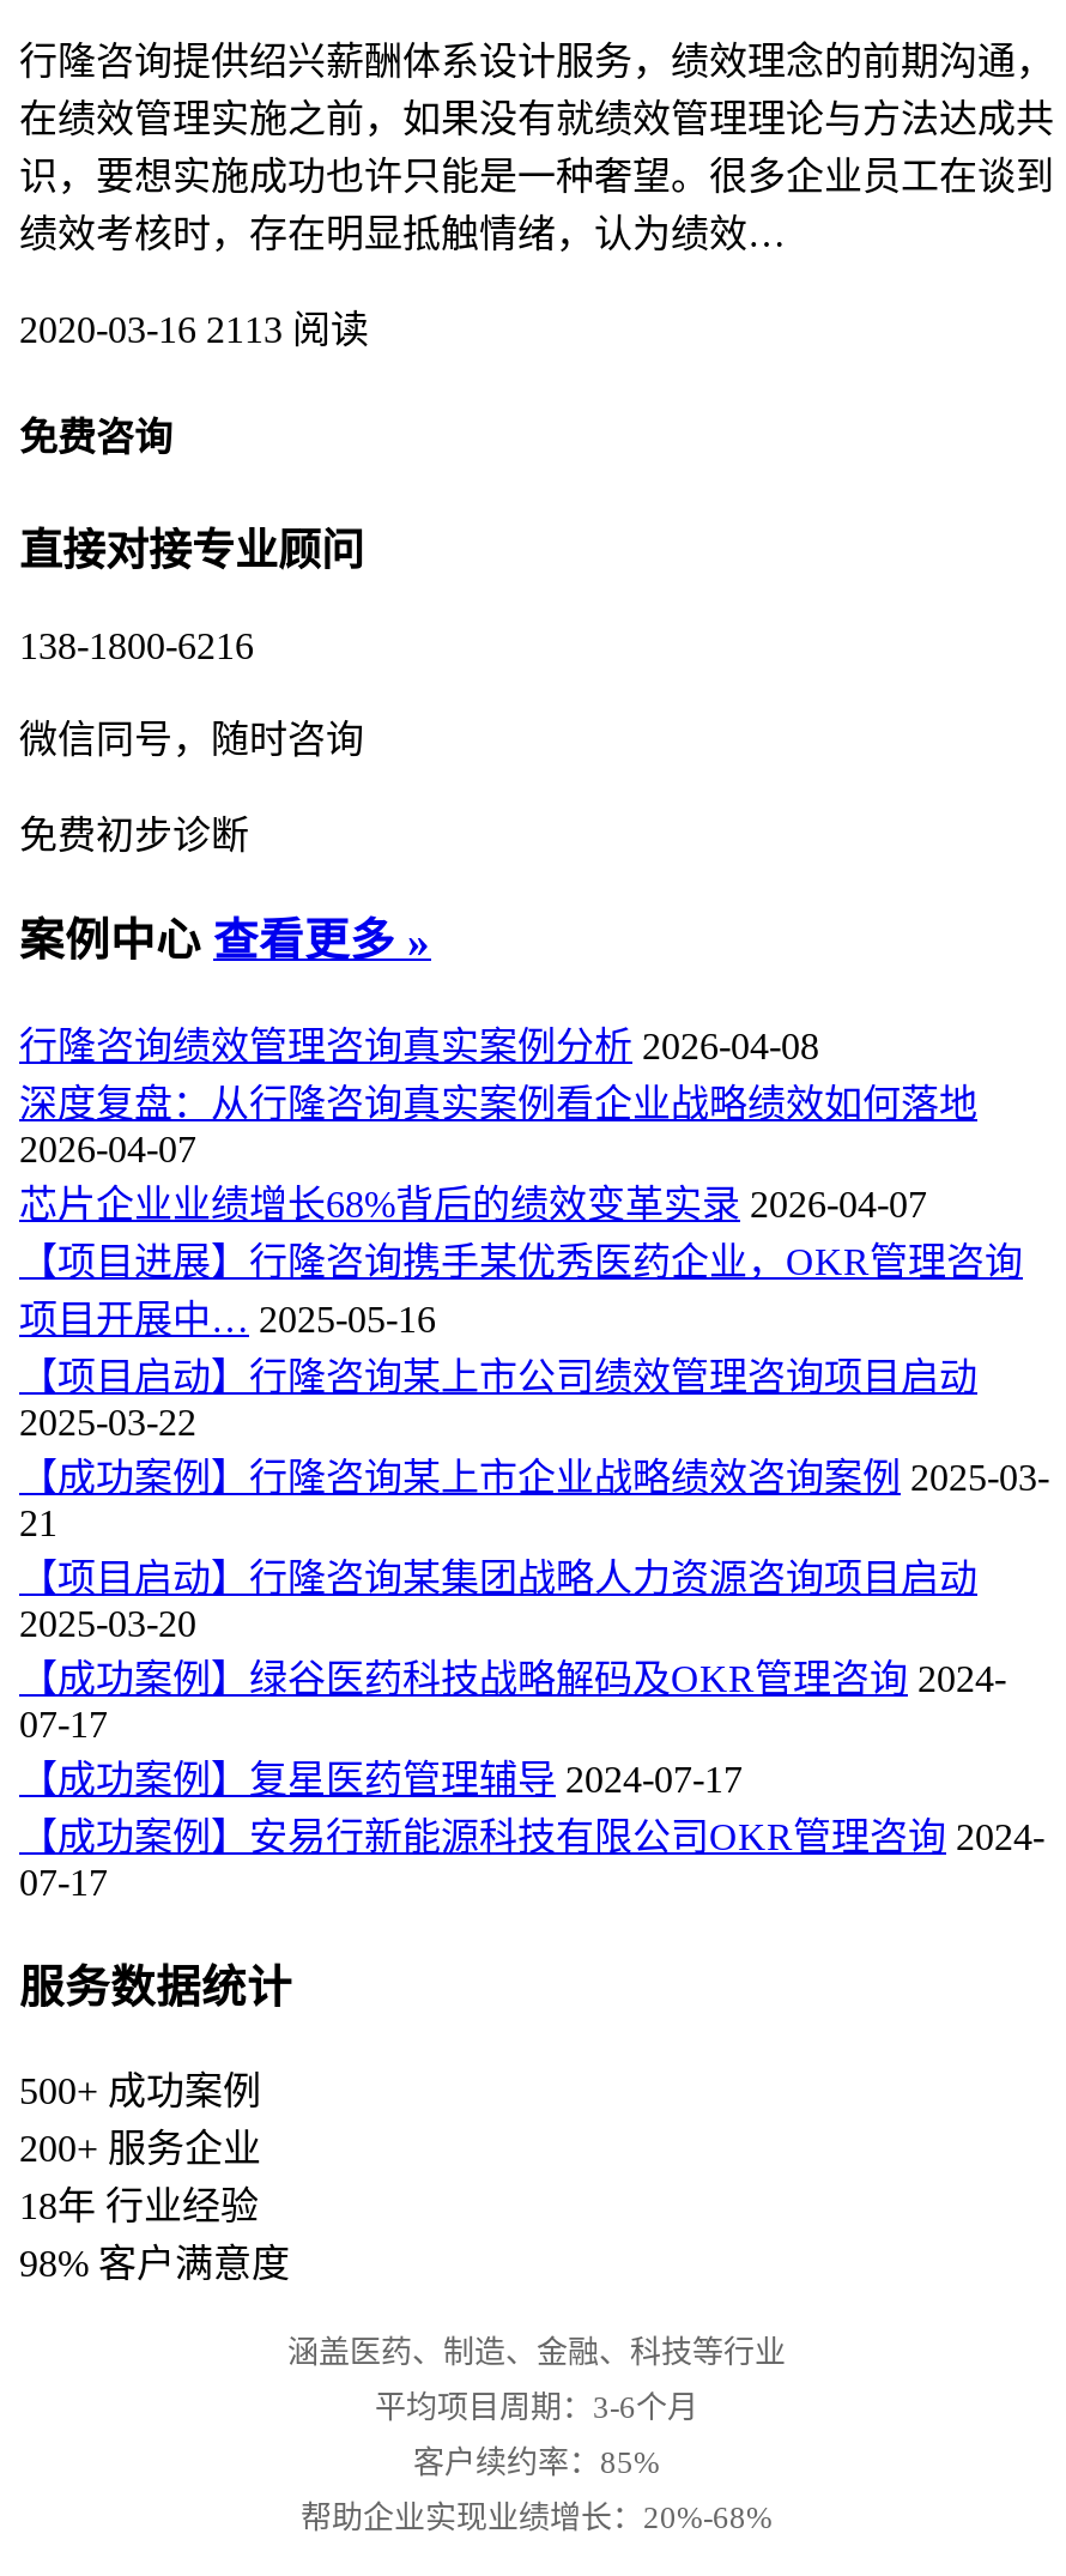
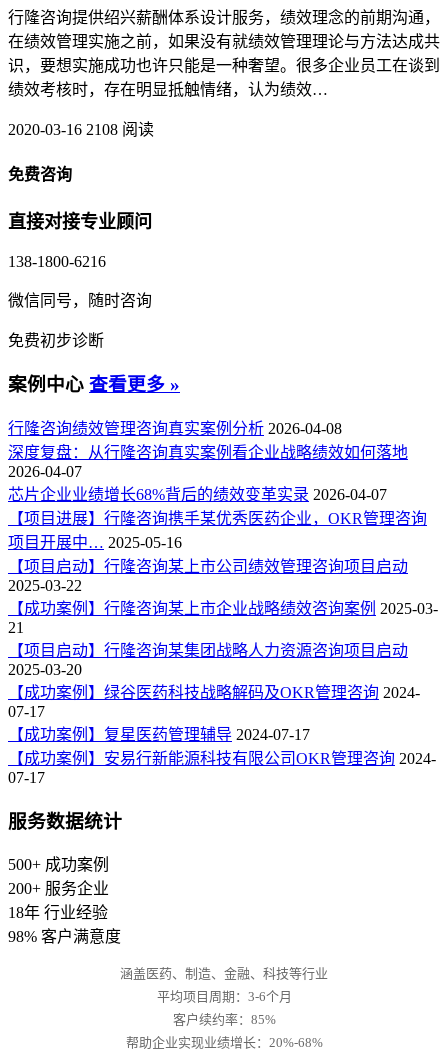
- 2020-03-16 2113 阅读
+ 2020-03-16 2108 阅读
